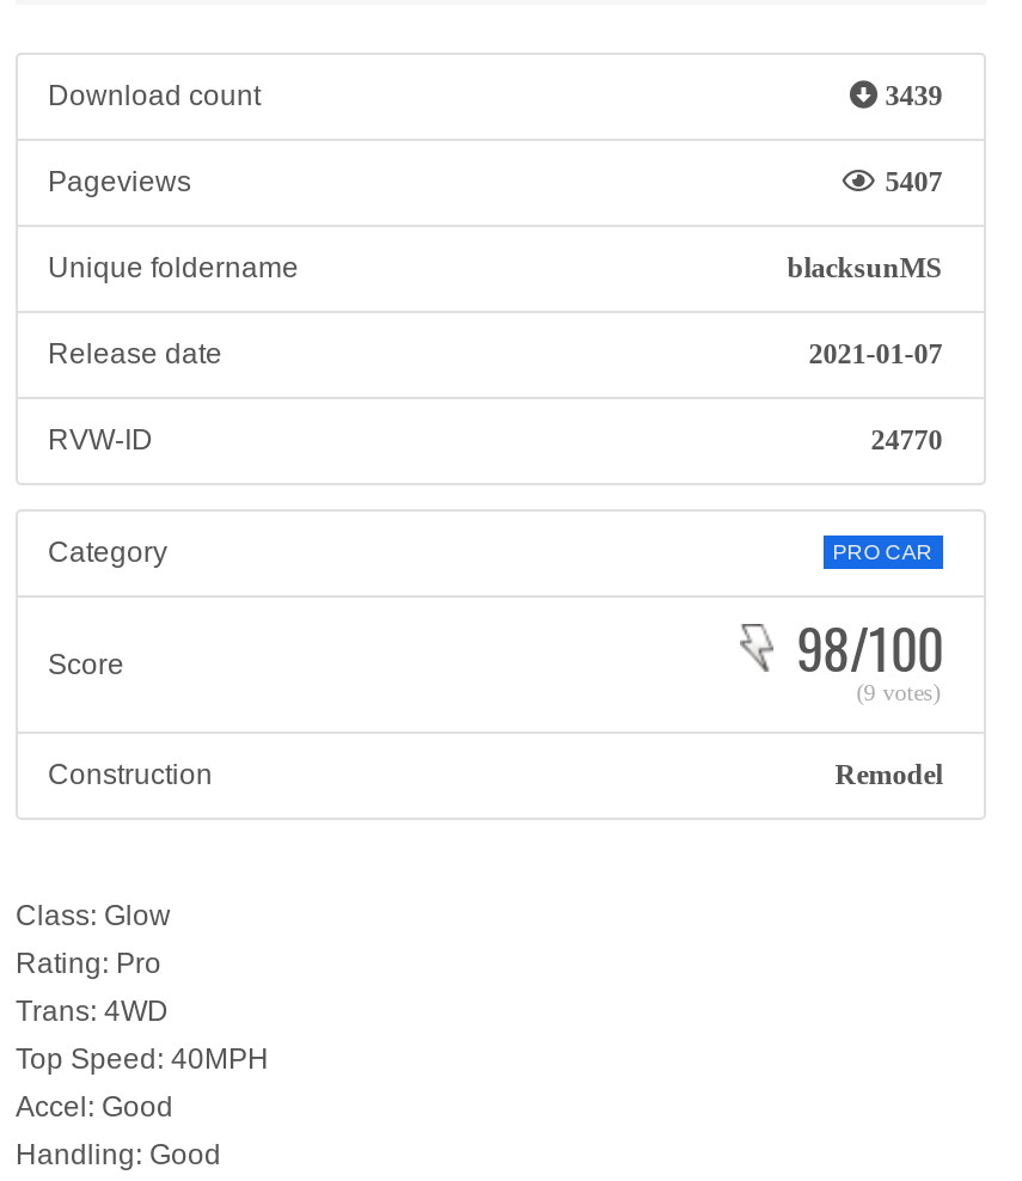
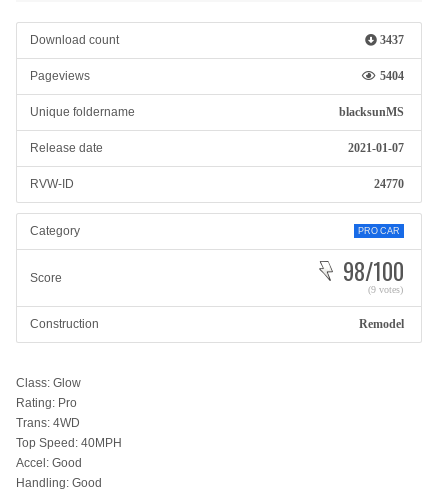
- 3439
+ 3437

- 5407
+ 5404
